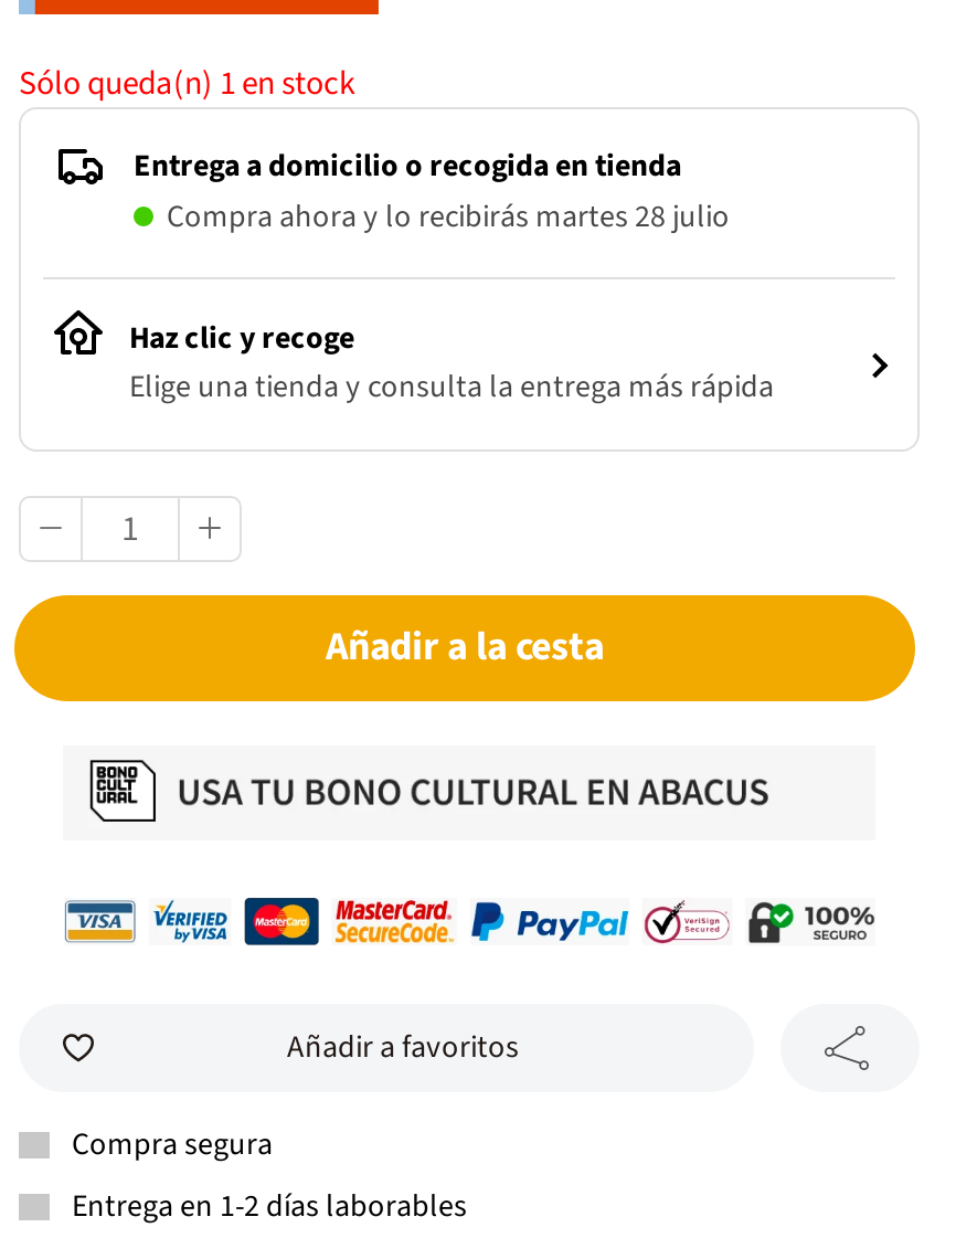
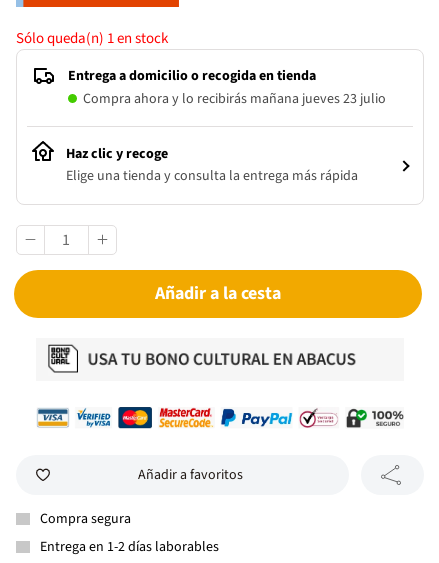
- Compra ahora y lo recibirás martes 28 julio
+ Compra ahora y lo recibirás mañana jueves 23 julio
